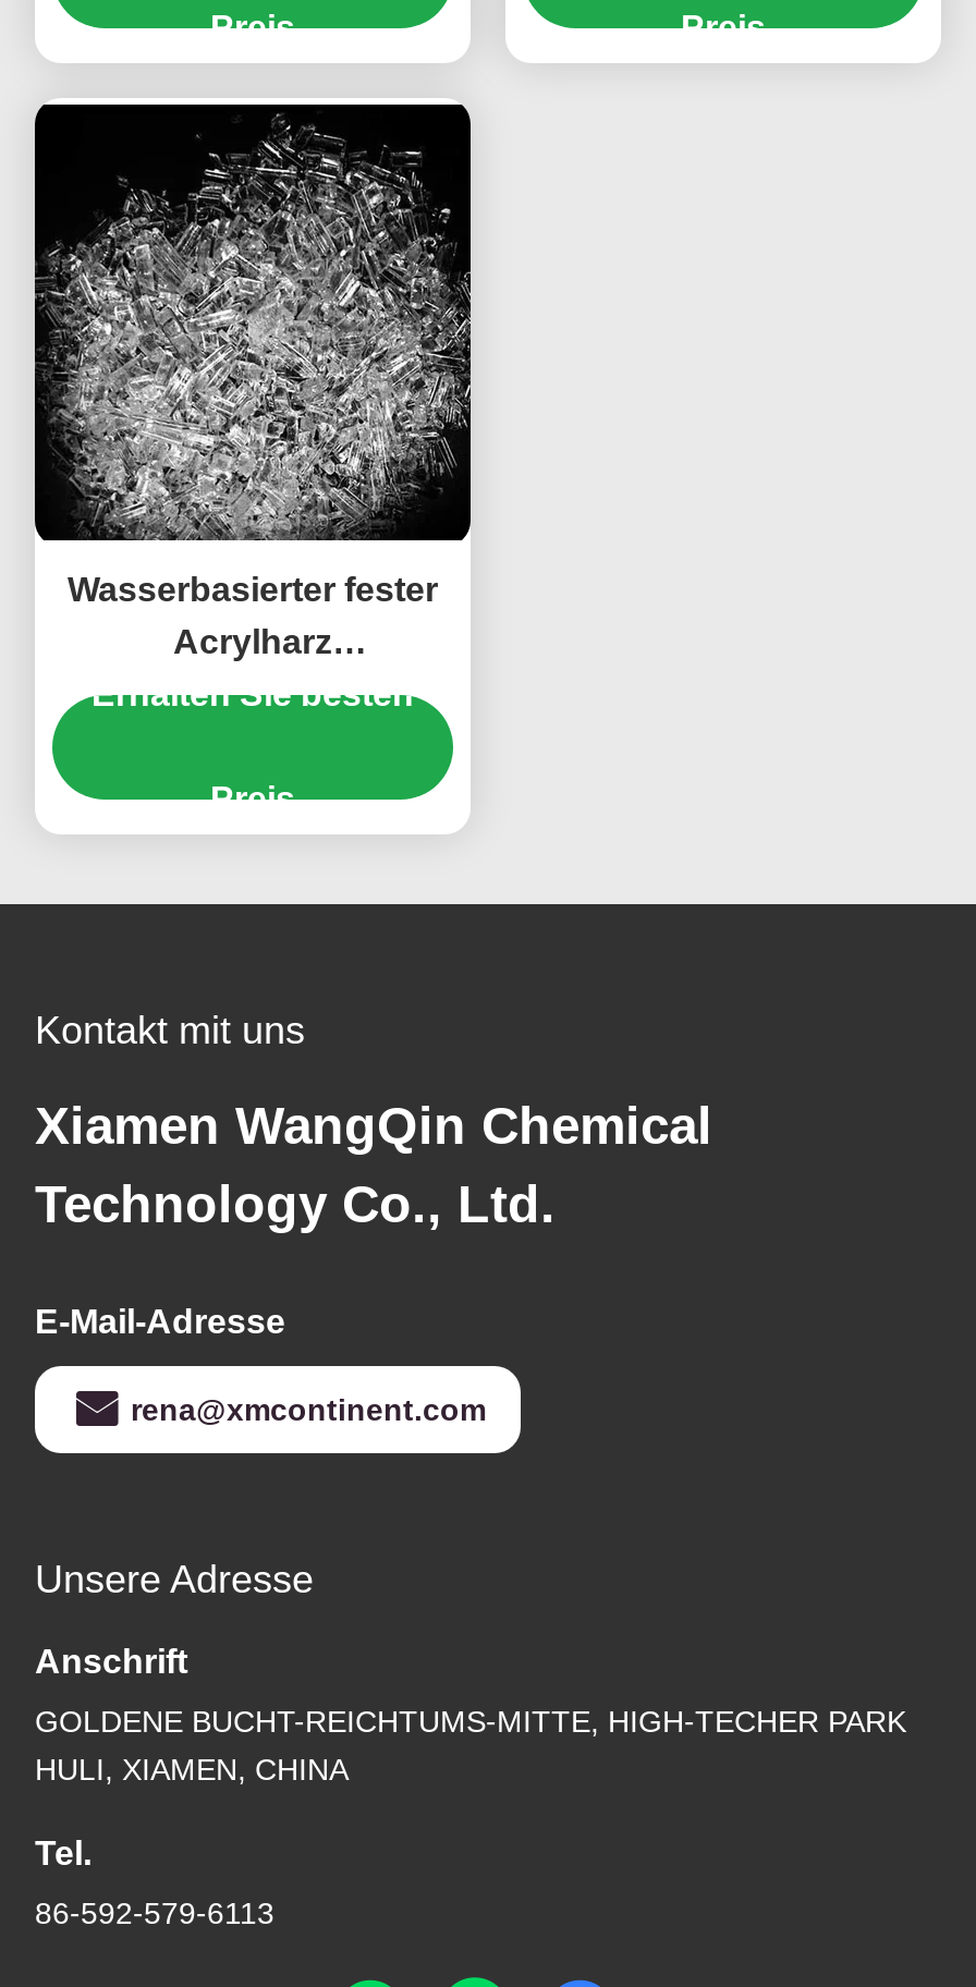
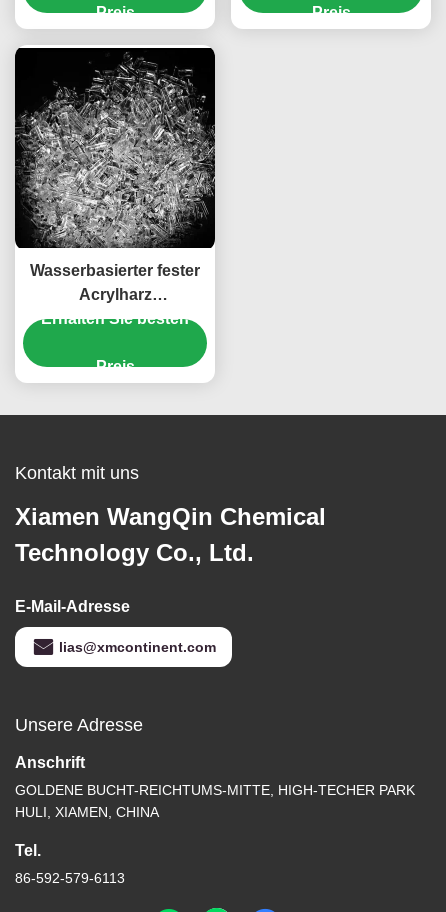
- rena@xmcontinent.com
+ lias@xmcontinent.com
